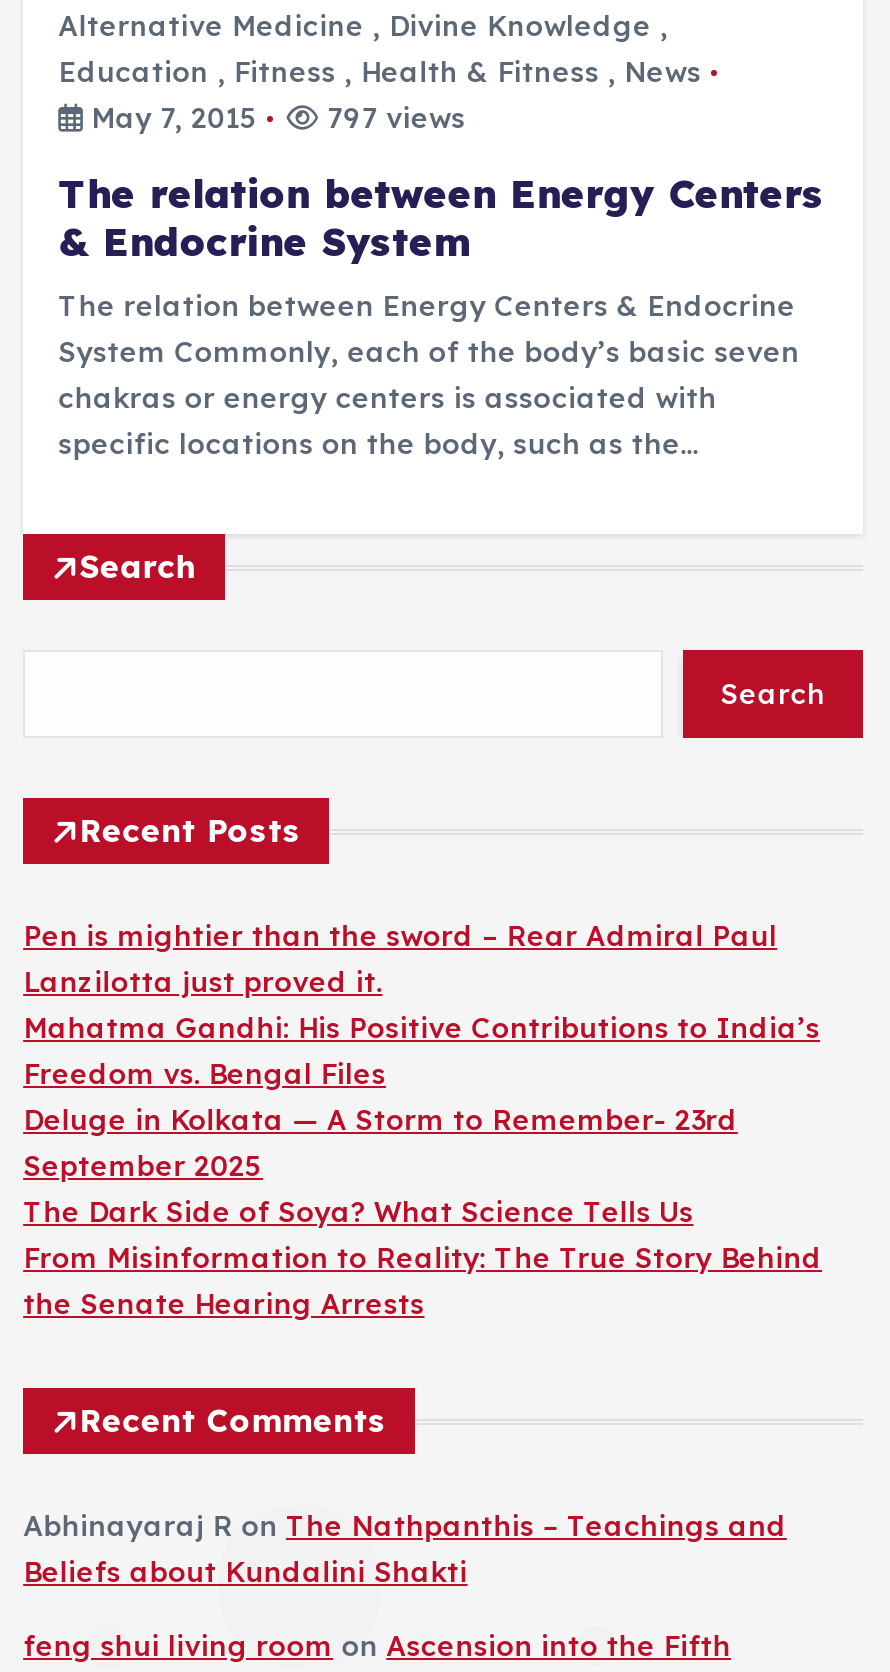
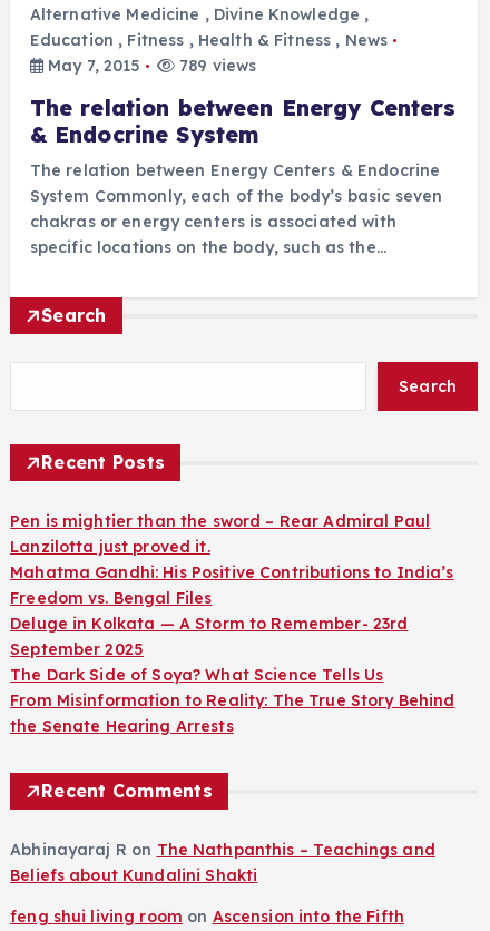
- May 7, 2015 797 views
+ May 7, 2015 789 views
